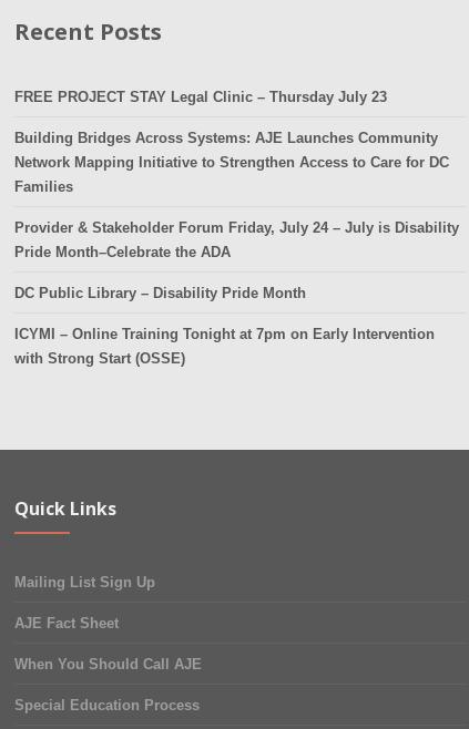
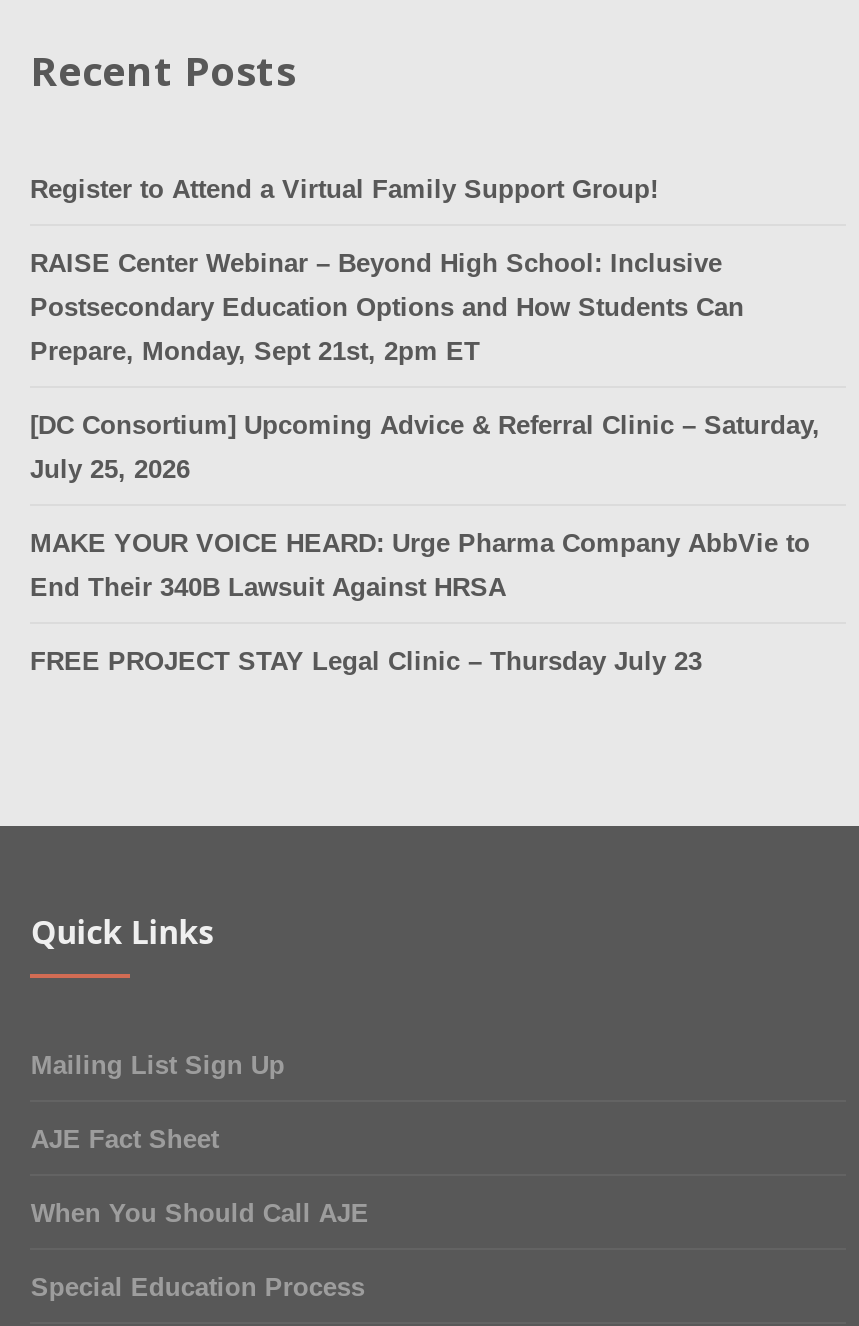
+ Register to Attend a Virtual Family Support Group!
+ RAISE Center Webinar – Beyond High School: Inclusive
+ Postsecondary Education Options and How Students Can
+ Prepare, Monday, Sept 21st, 2pm ET
+ [DC Consortium] Upcoming Advice & Referral Clinic – Saturday,
+ July 25, 2026
+ MAKE YOUR VOICE HEARD: Urge Pharma Company AbbVie to
+ End Their 340B Lawsuit Against HRSA

moved down: FREE PROJECT STAY Legal Clinic – Thursday July 23

- Building Bridges Across Systems: AJE Launches Community
- Network Mapping Initiative to Strengthen Access to Care for DC
- Families
- Provider & Stakeholder Forum Friday, July 24 – July is Disability
- Pride Month–Celebrate the ADA
- DC Public Library – Disability Pride Month
- ICYMI – Online Training Tonight at 7pm on Early Intervention
- with Strong Start (OSSE)
